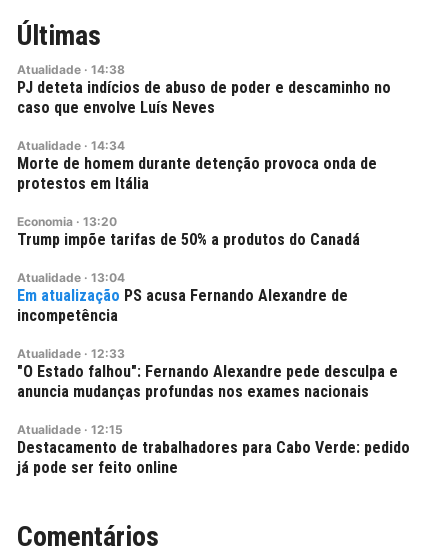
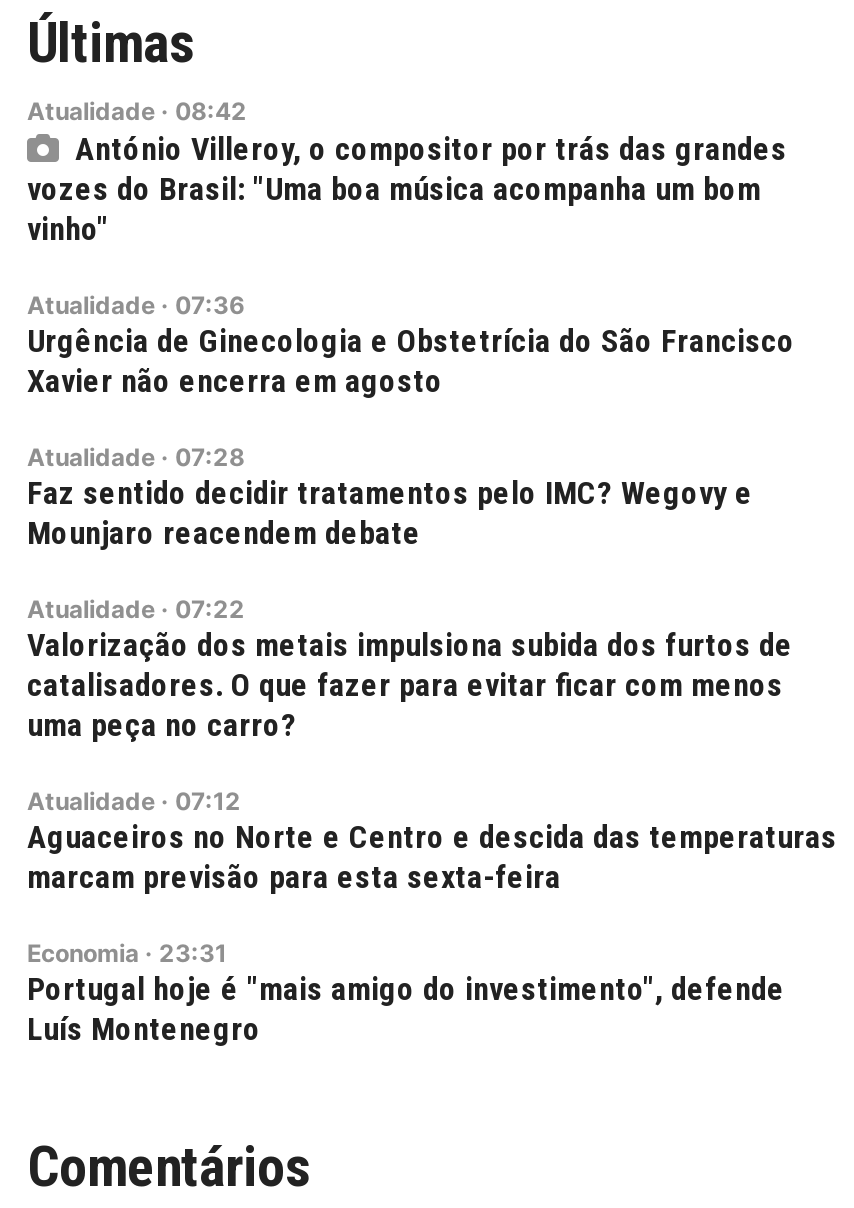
- Atualidade · 14:38
- PJ deteta indícios de abuso de poder e descaminho no
- caso que envolve Luís Neves
+ Atualidade · 08:42
+ António Villeroy, o compositor por trás das grandes
+ vozes do Brasil: "Uma boa música acompanha um bom
+ vinho"

- Atualidade · 14:34
- Morte de homem durante detenção provoca onda de
- protestos em Itália
+ Atualidade · 07:36
+ Urgência de Ginecologia e Obstetrícia do São Francisco
+ Xavier não encerra em agosto

- Economia · 13:20
- Trump impõe tarifas de 50% a produtos do Canadá
+ Atualidade · 07:28
+ Faz sentido decidir tratamentos pelo IMC? Wegovy e
+ Mounjaro reacendem debate

- Atualidade · 13:04
- PS acusa Fernando Alexandre de
- incompetência
+ Atualidade · 07:22
+ Valorização dos metais impulsiona subida dos furtos de
+ catalisadores. O que fazer para evitar ficar com menos
+ uma peça no carro?

- Atualidade · 12:33
- "O Estado falhou": Fernando Alexandre pede desculpa e
- anuncia mudanças profundas nos exames nacionais
+ Atualidade · 07:12
+ Aguaceiros no Norte e Centro e descida das temperaturas
+ marcam previsão para esta sexta-feira

- Atualidade · 12:15
- Destacamento de trabalhadores para Cabo Verde: pedido
- já pode ser feito online
+ Economia · 23:31
+ Portugal hoje é "mais amigo do investimento", defende
+ Luís Montenegro
